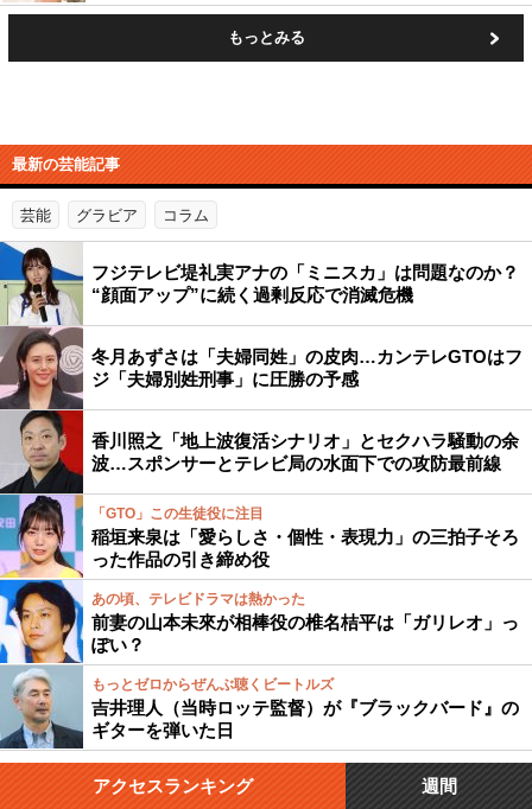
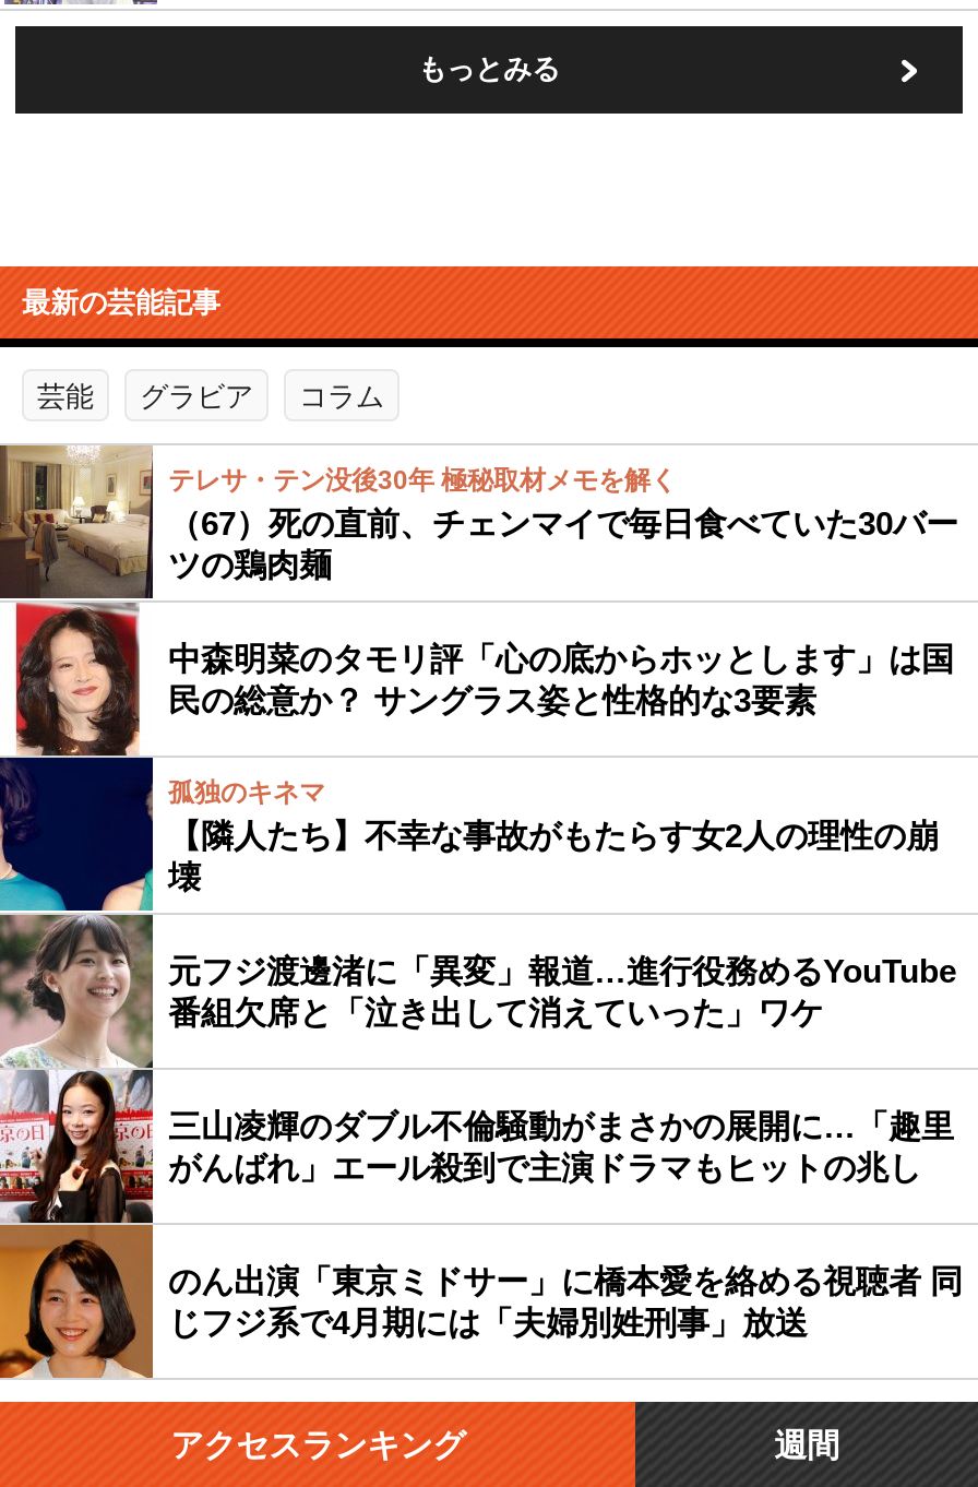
- [image]
- フジテレビ堤礼実アナの「ミニスカ」は問題なのか？
- “顔面アップ”に続く過剰反応で消滅危機
+ [image]
+ テレサ・テン没後30年 極秘取材メモを解く
+ （67）死の直前、チェンマイで毎日食べていた30バー
+ ツの鶏肉麺

- 冬月あずさは「夫婦同姓」の皮肉…カンテレGTOはフ
- ジ「夫婦別姓刑事」に圧勝の予感
+ 中森明菜のタモリ評「心の底からホッとします」は国
+ 民の総意か？ サングラス姿と性格的な3要素

- 香川照之「地上波復活シナリオ」とセクハラ騒動の余
- 波…スポンサーとテレビ局の水面下での攻防最前線
+ 孤独のキネマ
+ 【隣人たち】不幸な事故がもたらす女2人の理性の崩
+ 壊

- 「GTO」この生徒役に注目
- 稲垣来泉は「愛らしさ・個性・表現力」の三拍子そろ
- った作品の引き締め役
+ 元フジ渡邊渚に「異変」報道…進行役務めるYouTube
+ 番組欠席と「泣き出して消えていった」ワケ

- あの頃、テレビドラマは熱かった
- 前妻の山本未來が相棒役の椎名桔平は「ガリレオ」っ
- ぽい？
+ 三山凌輝のダブル不倫騒動がまさかの展開に…「趣里
+ がんばれ」エール殺到で主演ドラマもヒットの兆し

- もっとゼロからぜんぶ聴くビートルズ
- 吉井理人（当時ロッテ監督）が『ブラックバード』の
- ギターを弾いた日
+ のん出演「東京ミドサー」に橋本愛を絡める視聴者 同
+ じフジ系で4月期には「夫婦別姓刑事」放送
